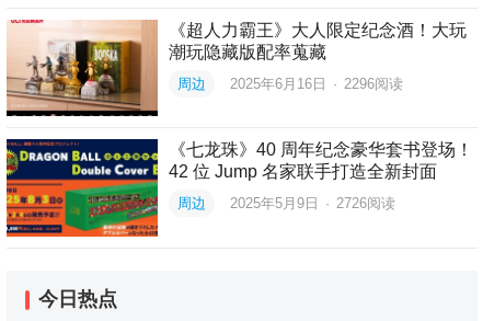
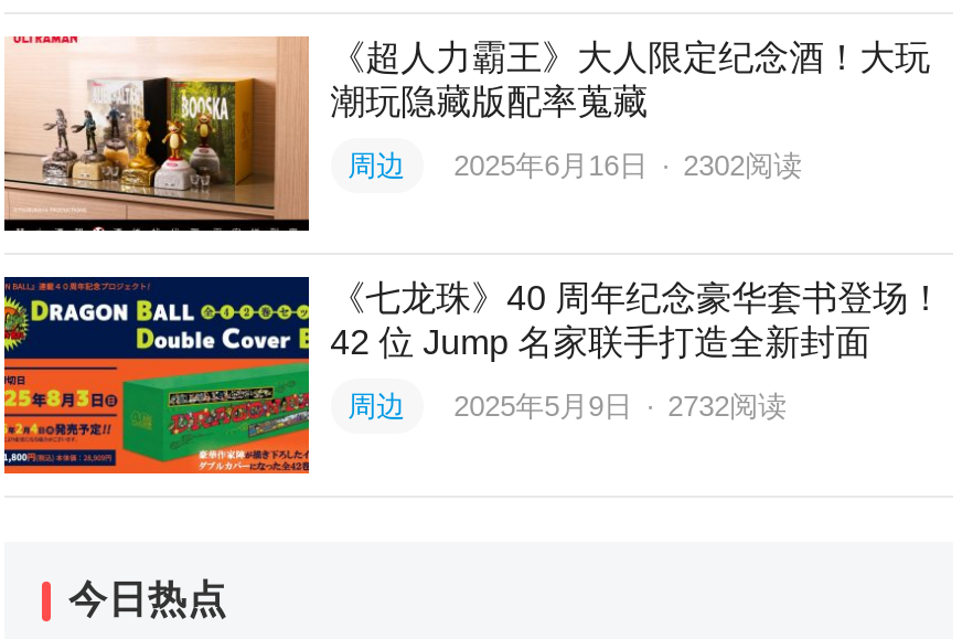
- 周边 2025年6月16日 · 2296阅读
+ 周边 2025年6月16日 · 2302阅读

- 周边 2025年5月9日 · 2726阅读
+ 周边 2025年5月9日 · 2732阅读
